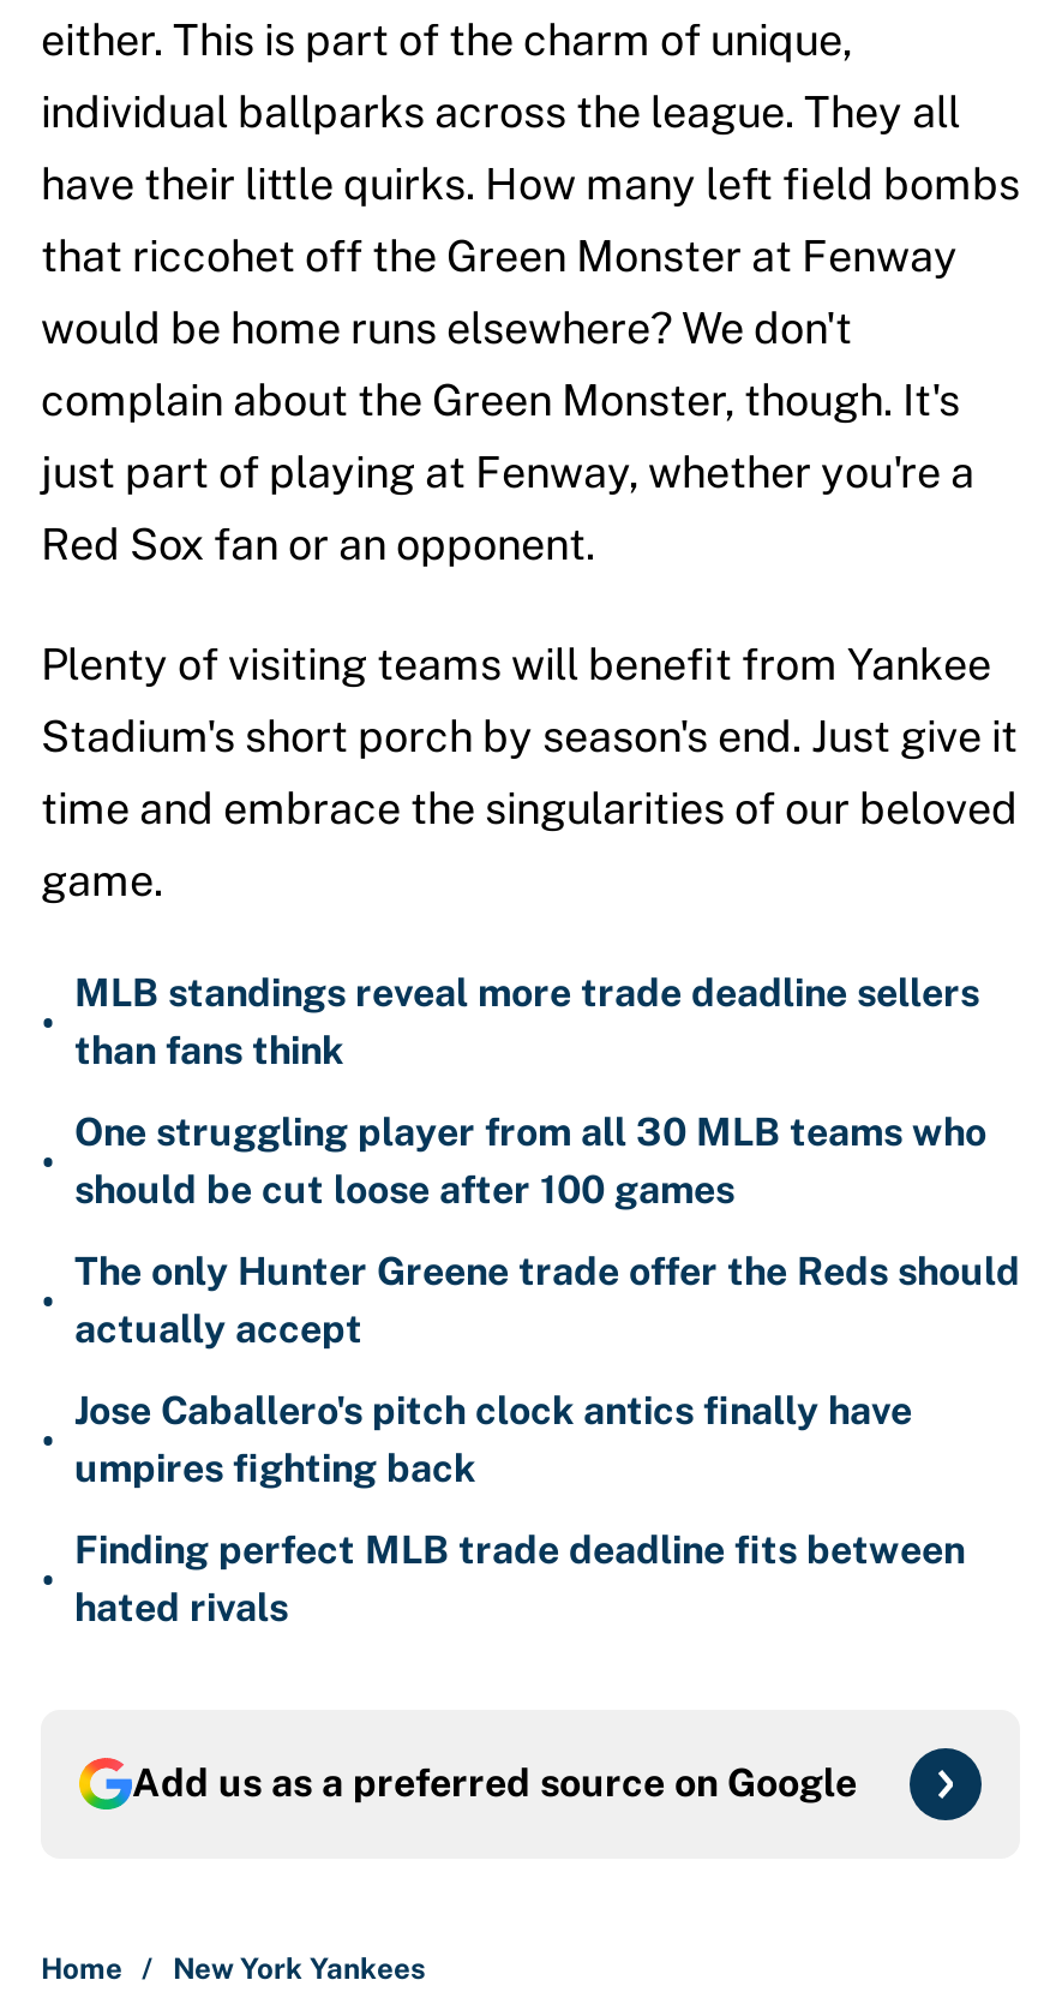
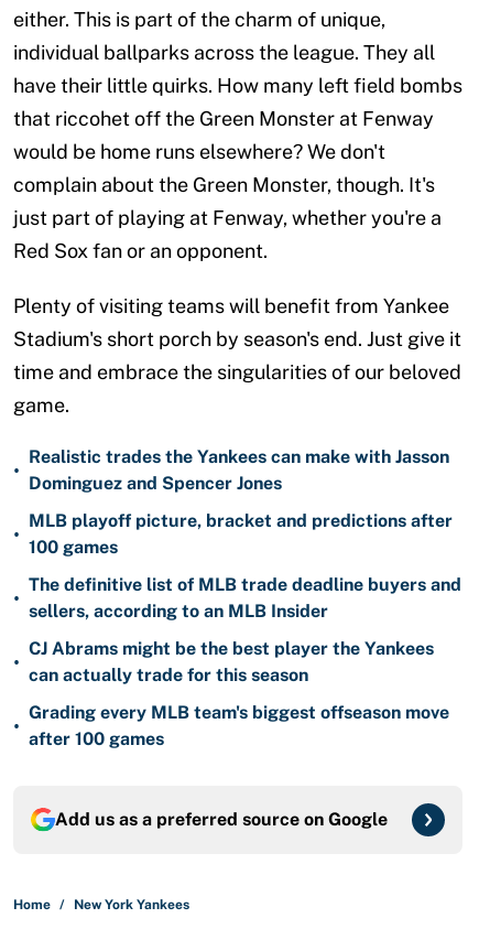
- MLB standings reveal more trade deadline sellers
- than fans think
+ Realistic trades the Yankees can make with Jasson
+ Dominguez and Spencer Jones

- One struggling player from all 30 MLB teams who
- should be cut loose after 100 games
+ MLB playoff picture, bracket and predictions after
+ 100 games

- The only Hunter Greene trade offer the Reds should
- actually accept
+ The definitive list of MLB trade deadline buyers and
+ sellers, according to an MLB Insider

- Jose Caballero's pitch clock antics finally have
- umpires fighting back
+ CJ Abrams might be the best player the Yankees
+ can actually trade for this season

- Finding perfect MLB trade deadline fits between
- hated rivals
+ Grading every MLB team's biggest offseason move
+ after 100 games
